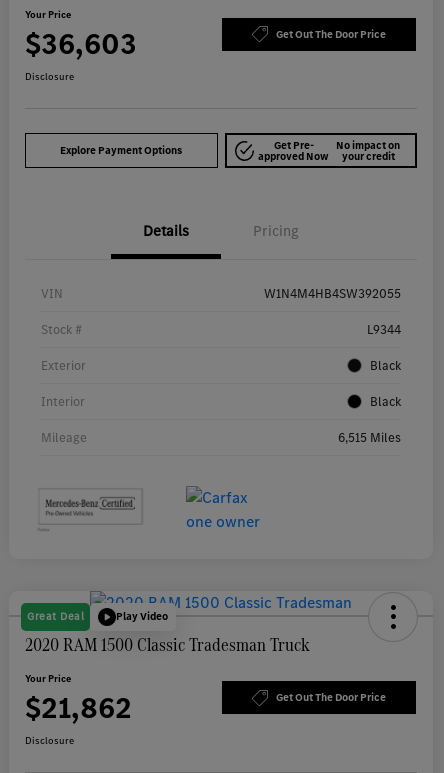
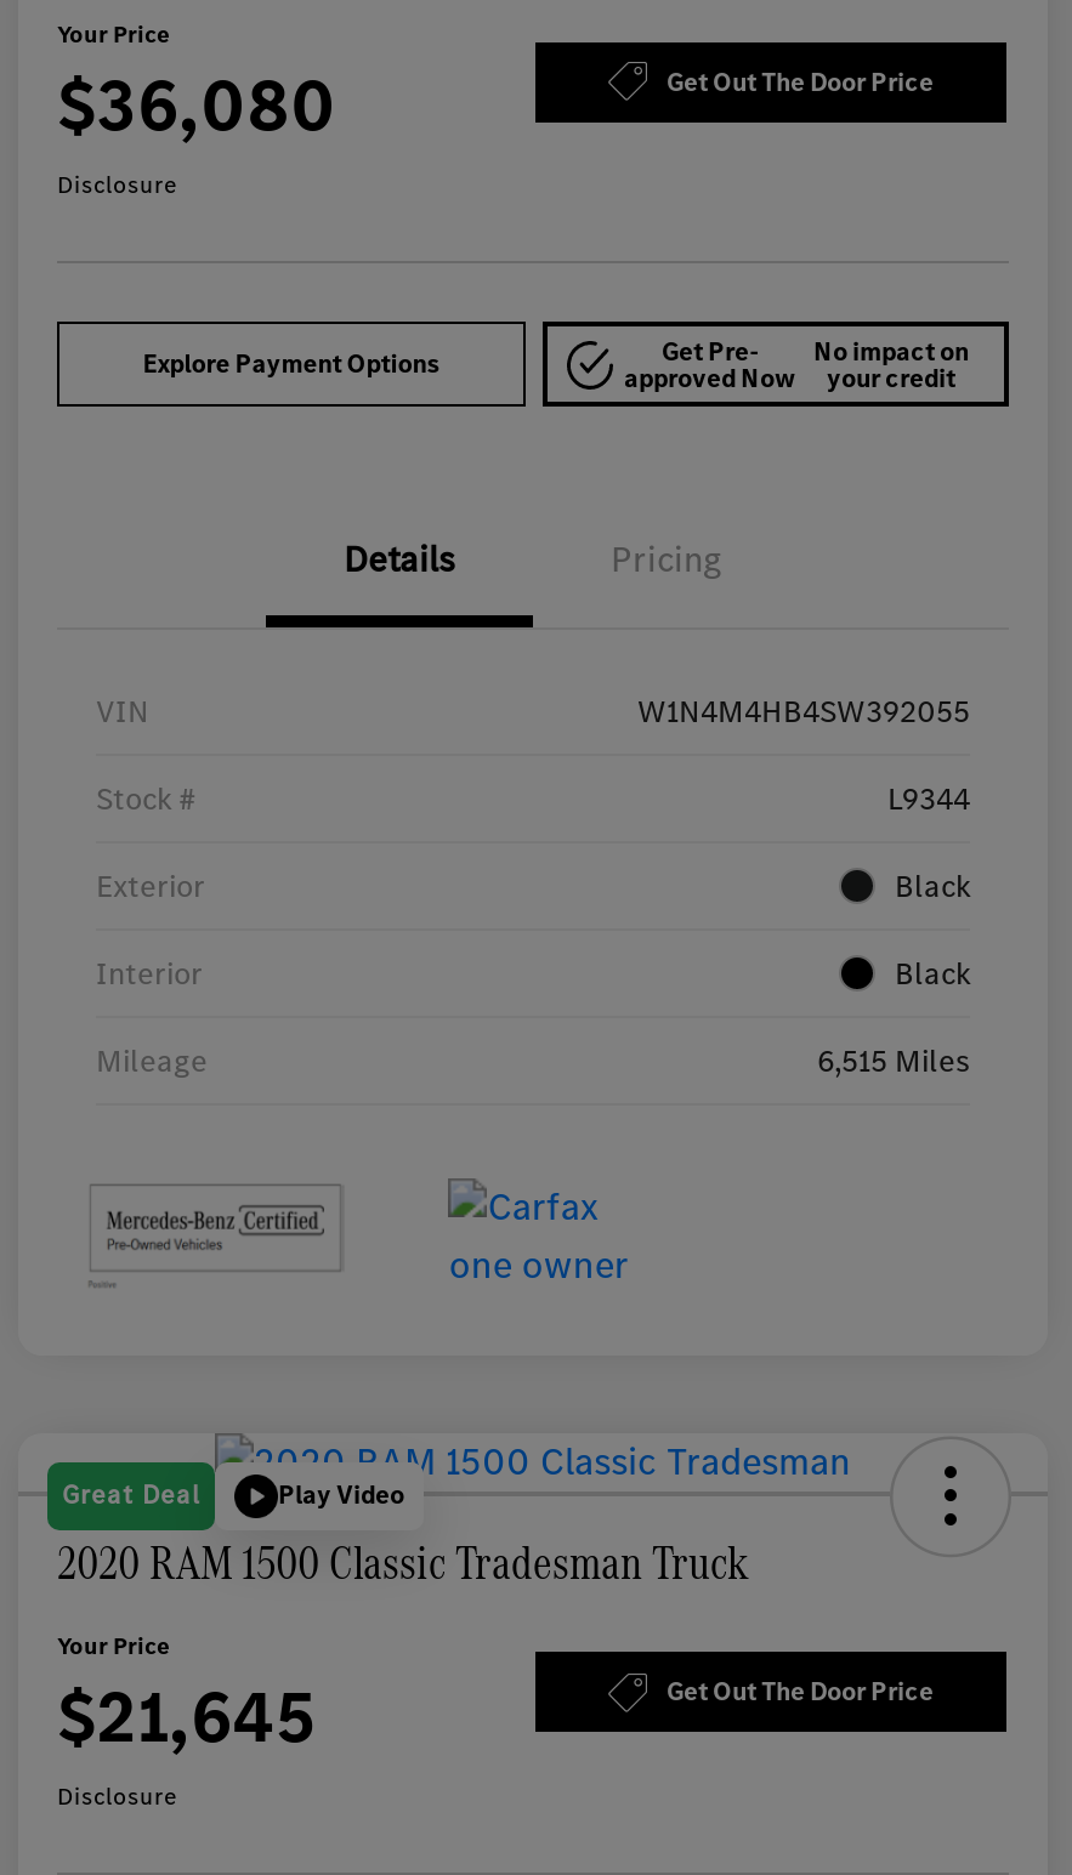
- $36,603
+ $36,080

- $21,862
+ $21,645
